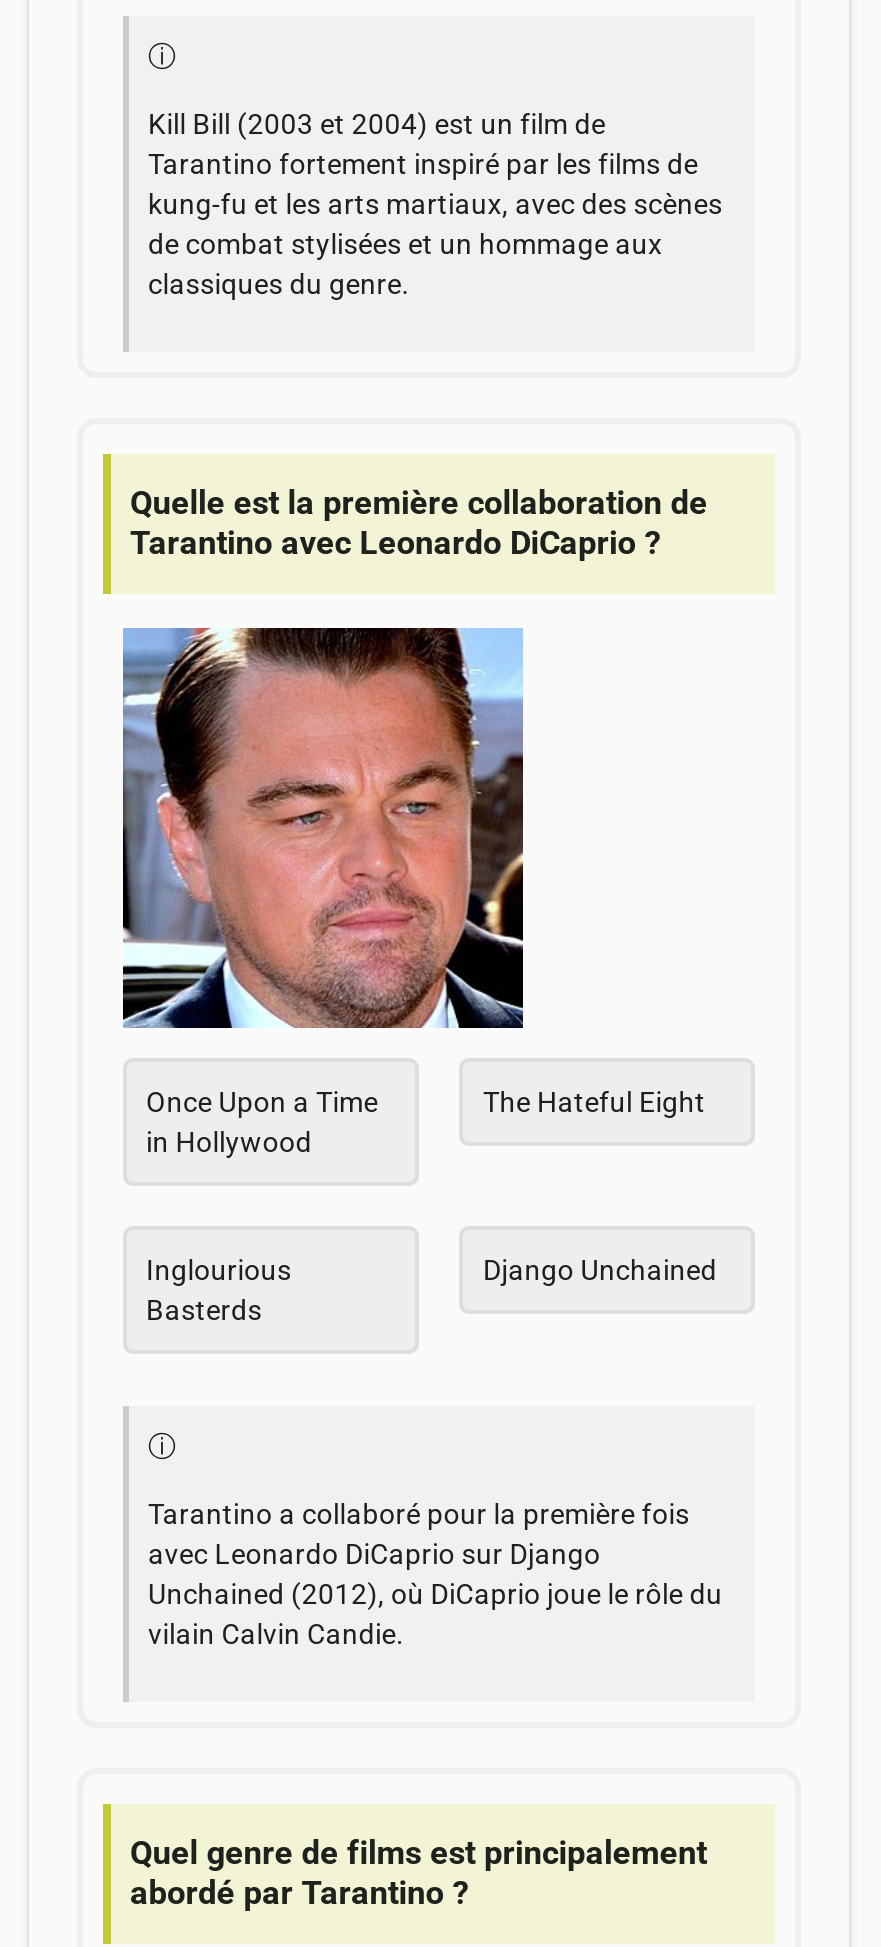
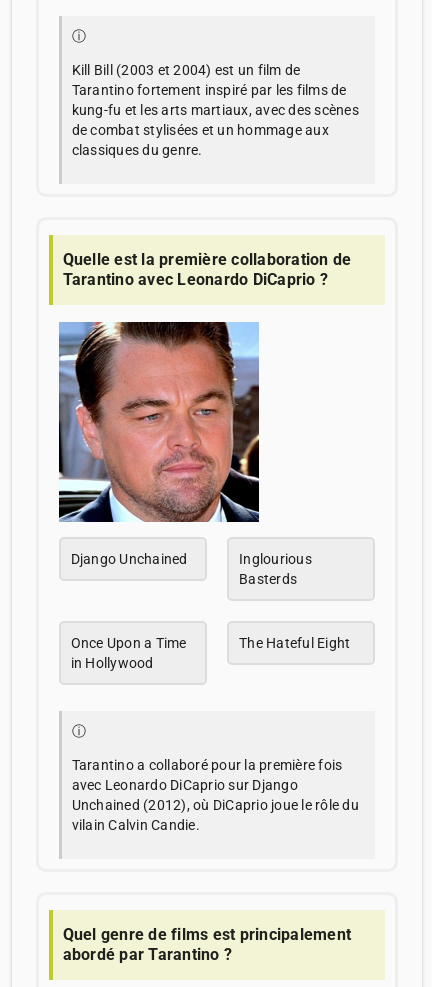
moved down: Once Upon a Time | in Hollywood | The Hateful Eight

moved up: Inglourious | Basterds

moved up: Django Unchained
